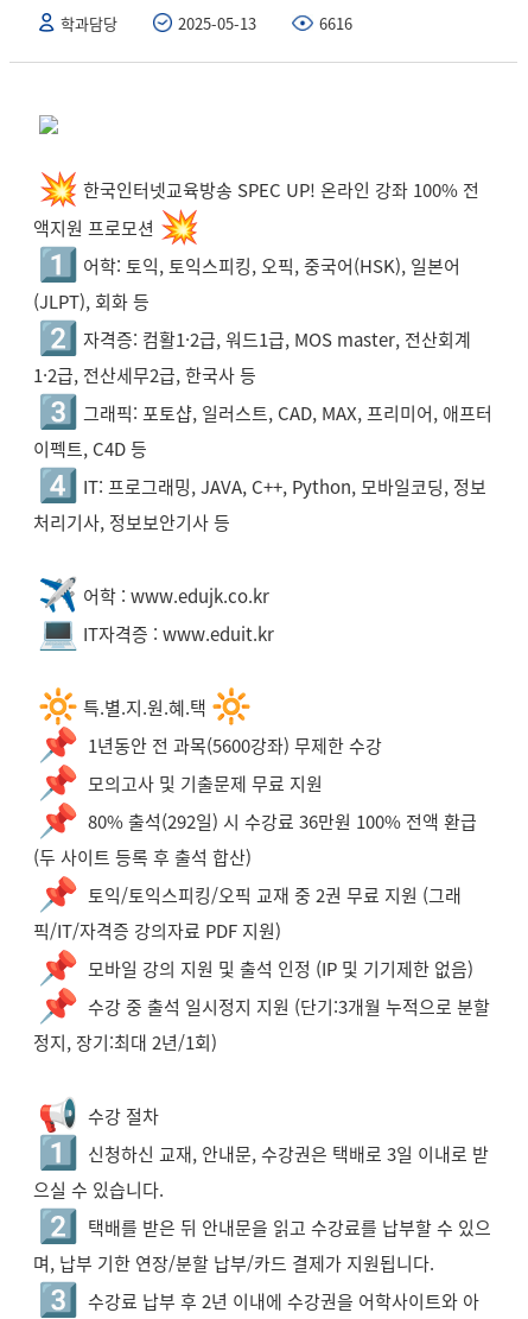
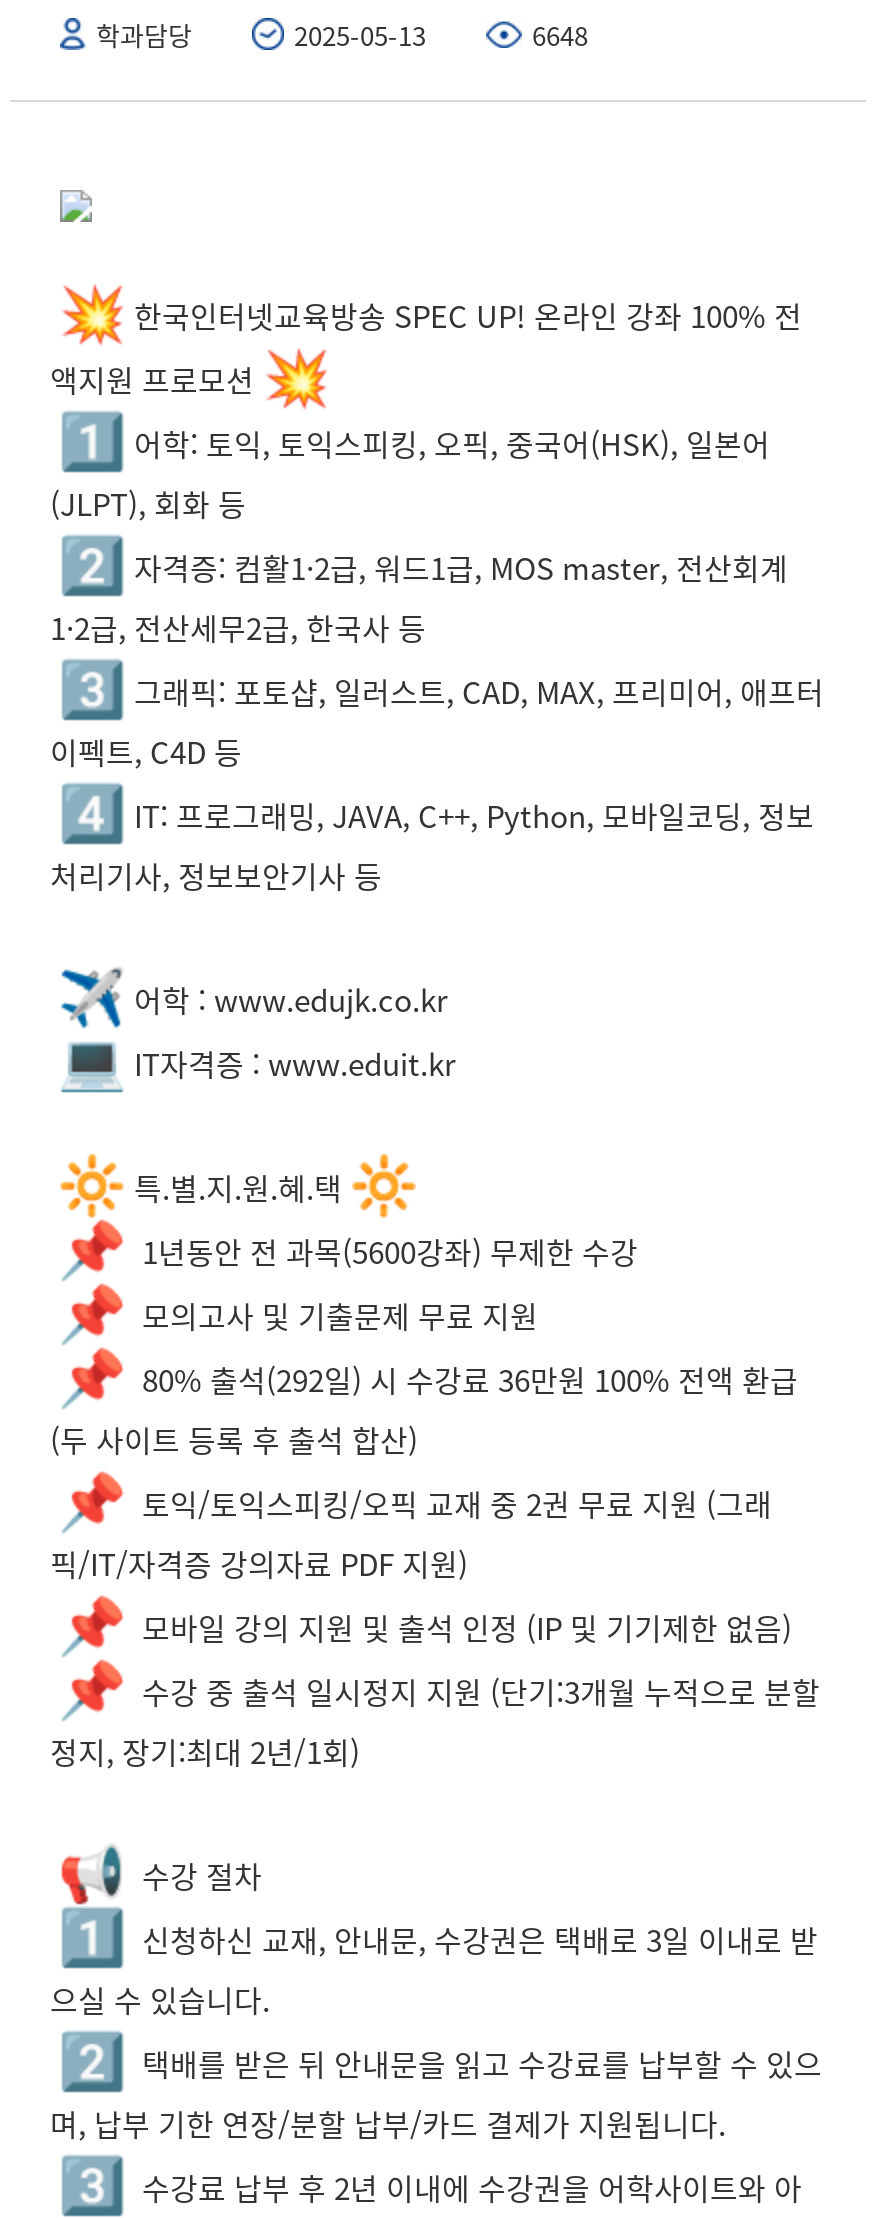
- 6616
+ 6648
